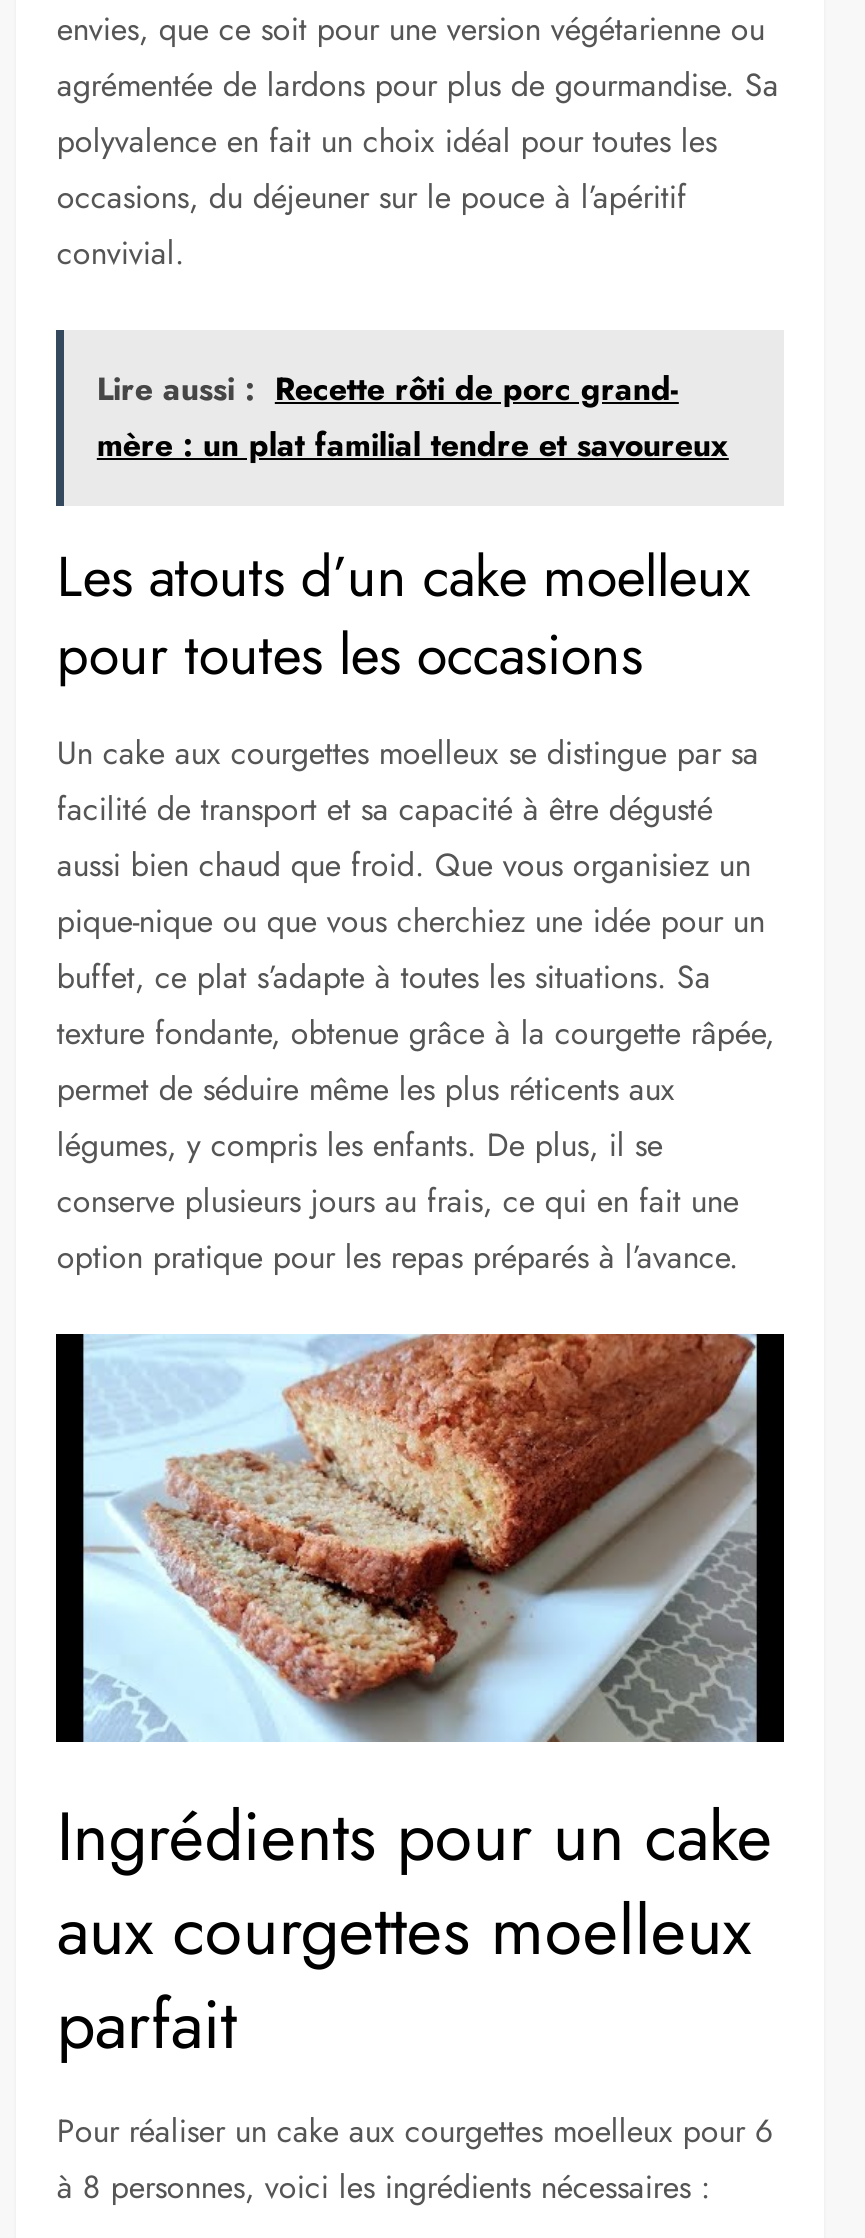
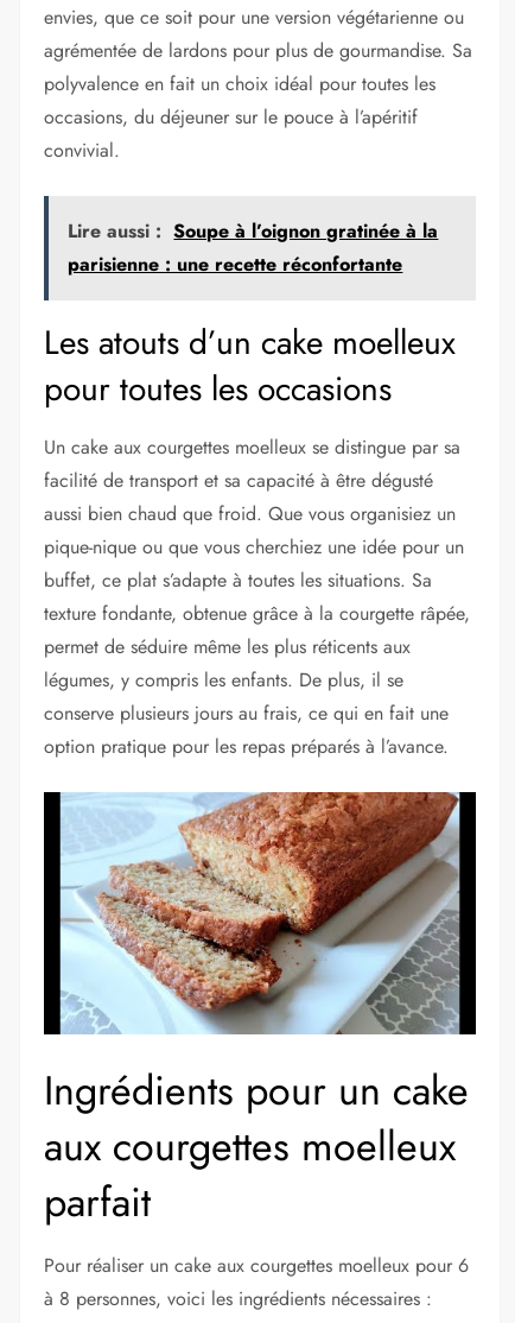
- Lire aussi : Recette rôti de porc grand-
- mère : un plat familial tendre et savoureux
+ Lire aussi : Soupe à l’oignon gratinée à la
+ parisienne : une recette réconfortante
